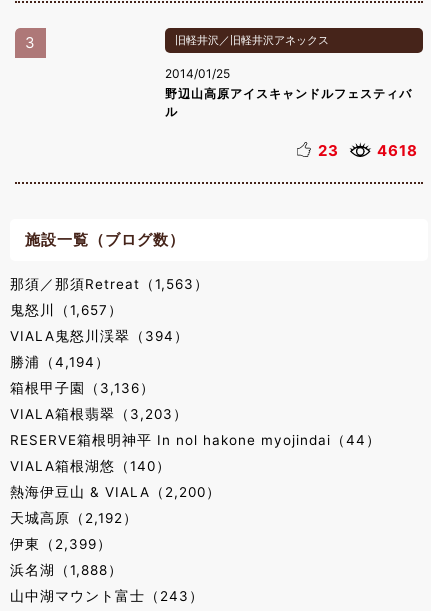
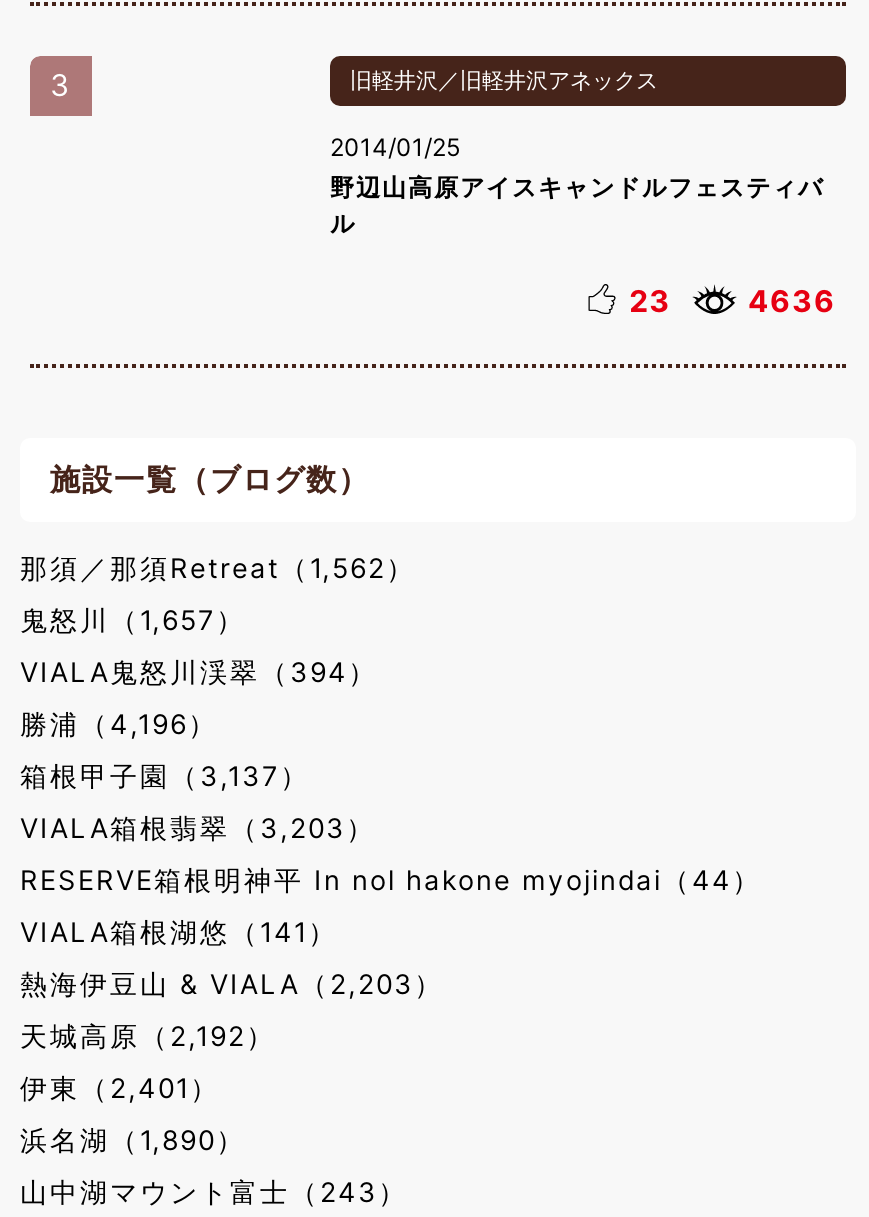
- 4618
+ 4636

- 那須／那須Retreat（1,563）
+ 那須／那須Retreat（1,562）

- 勝浦（4,194）
+ 勝浦（4,196）

- 箱根甲子園（3,136）
+ 箱根甲子園（3,137）

- VIALA箱根湖悠（140）
+ VIALA箱根湖悠（141）

- 熱海伊豆山 & VIALA（2,200）
+ 熱海伊豆山 & VIALA（2,203）

- 伊東（2,399）
+ 伊東（2,401）

- 浜名湖（1,888）
+ 浜名湖（1,890）
